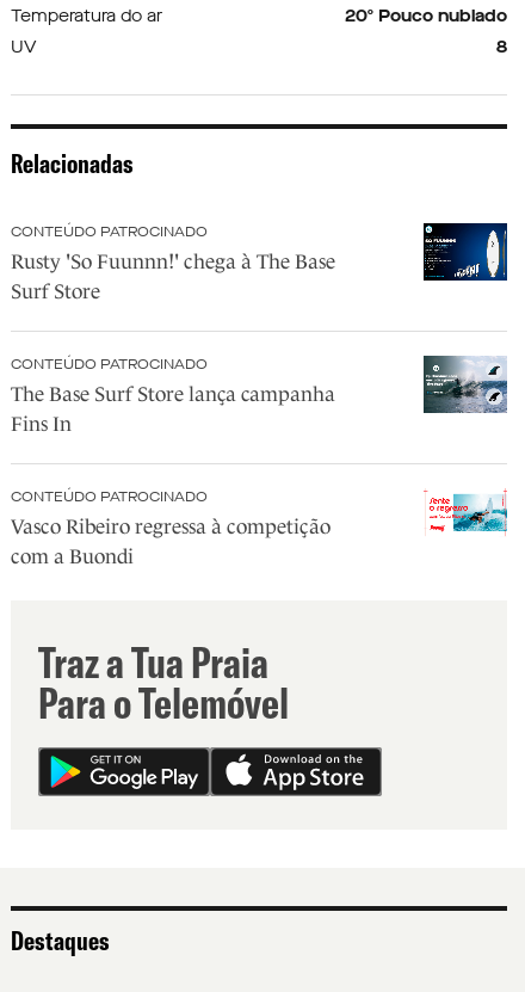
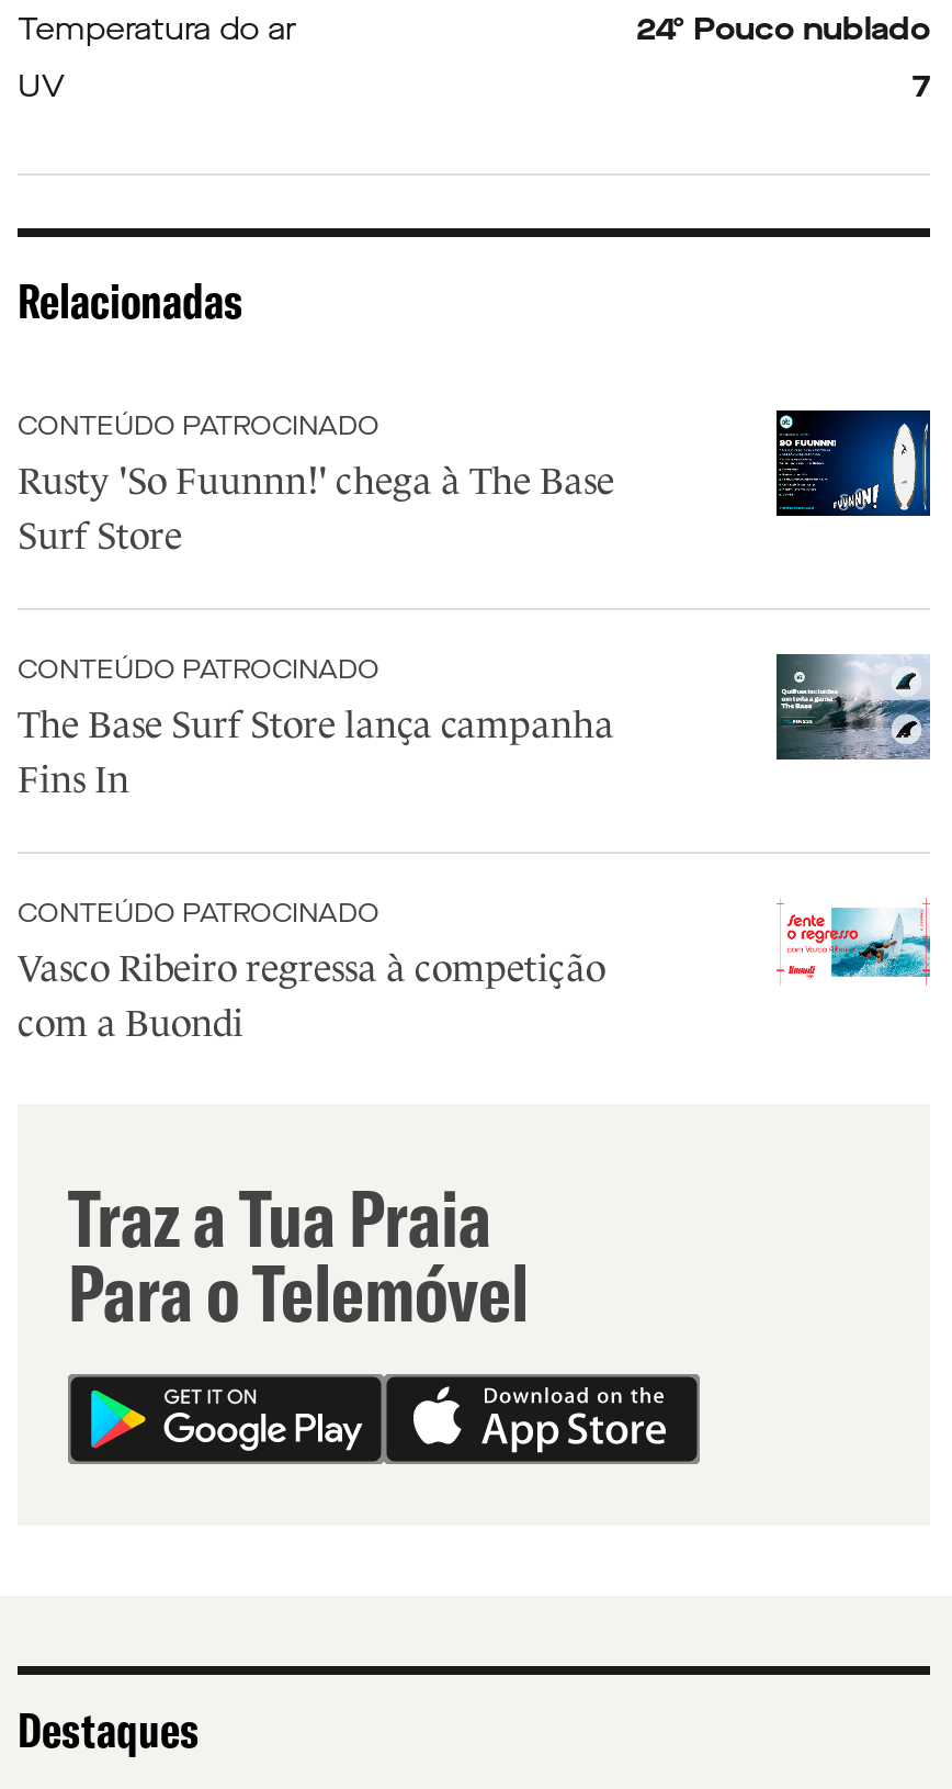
- 20º Pouco nublado
+ 24º Pouco nublado

- 8
+ 7
